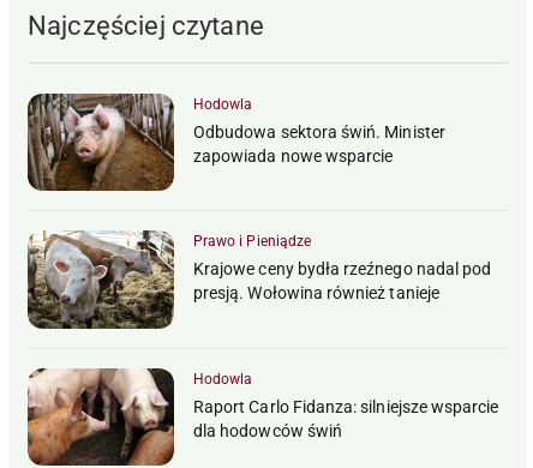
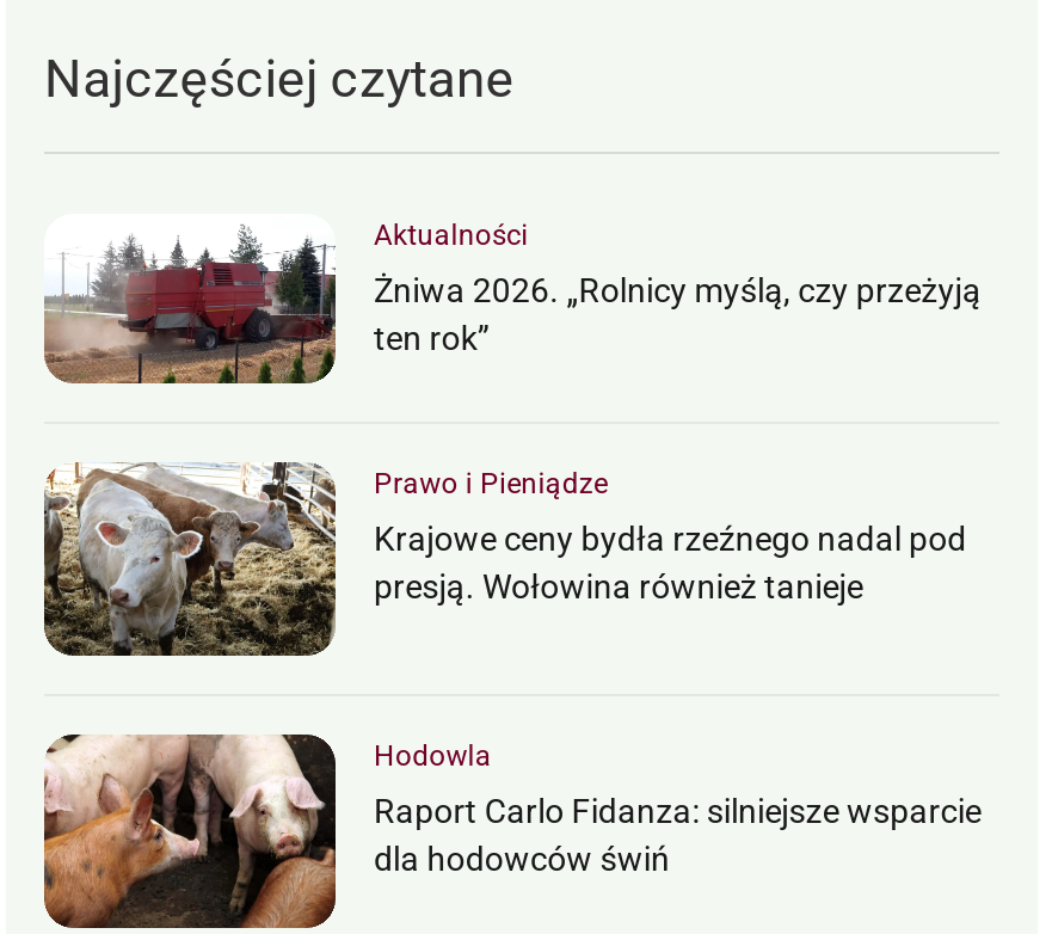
- [image]
- Hodowla
+ [image]
+ Aktualności

- Odbudowa sektora świń. Minister
- zapowiada nowe wsparcie
+ Żniwa 2026. „Rolnicy myślą, czy przeżyją
+ ten rok”
